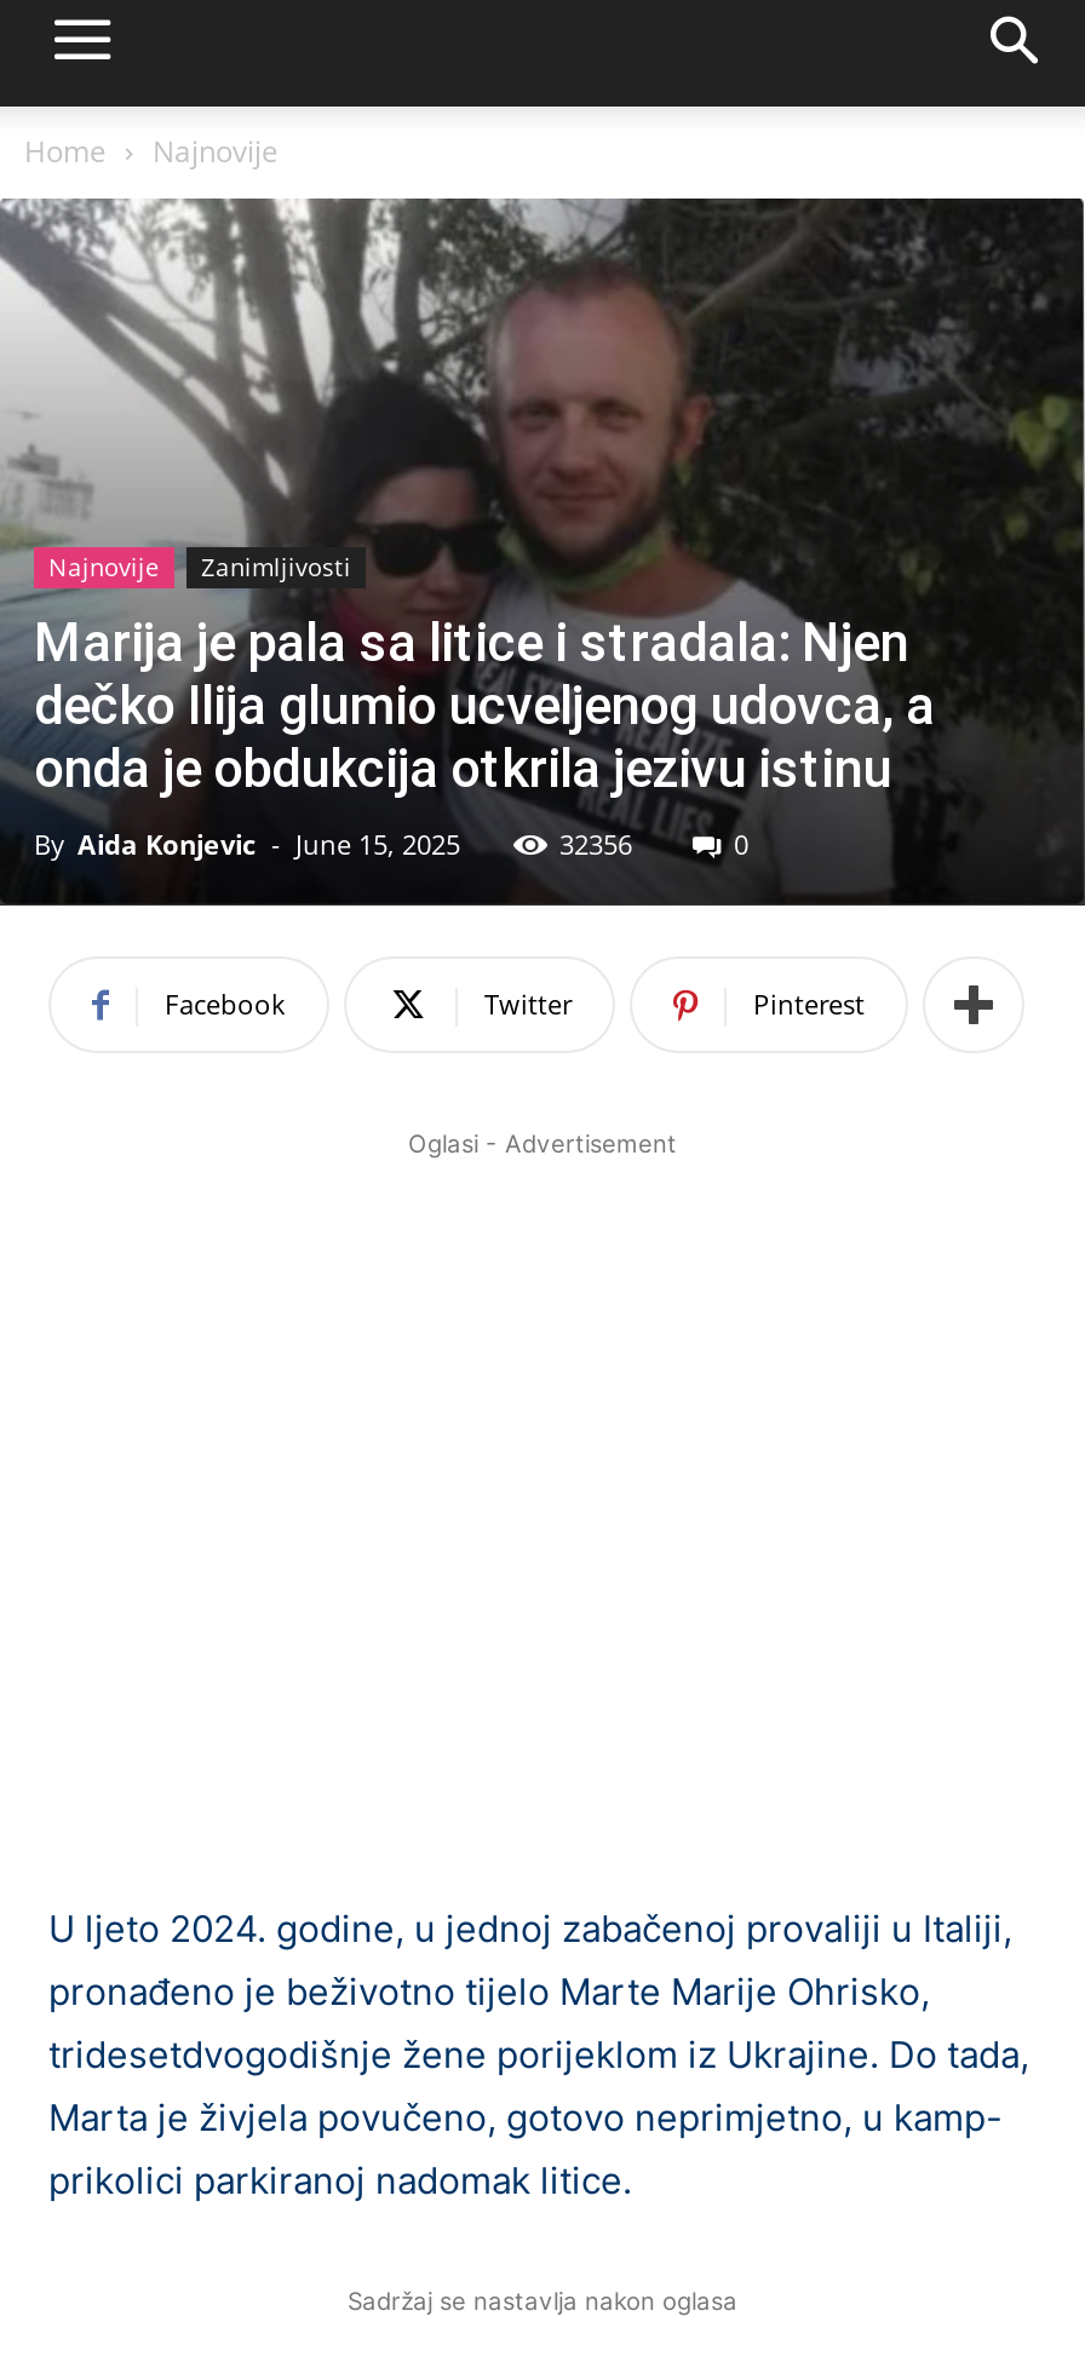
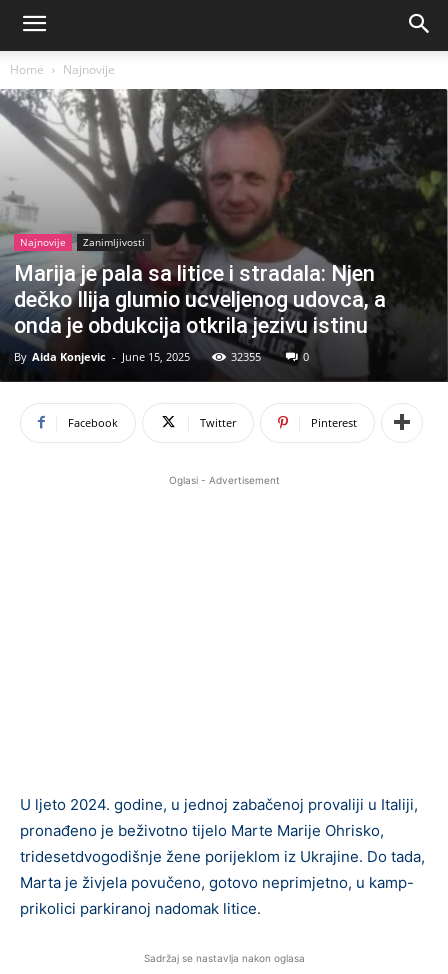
- 32356
+ 32355
